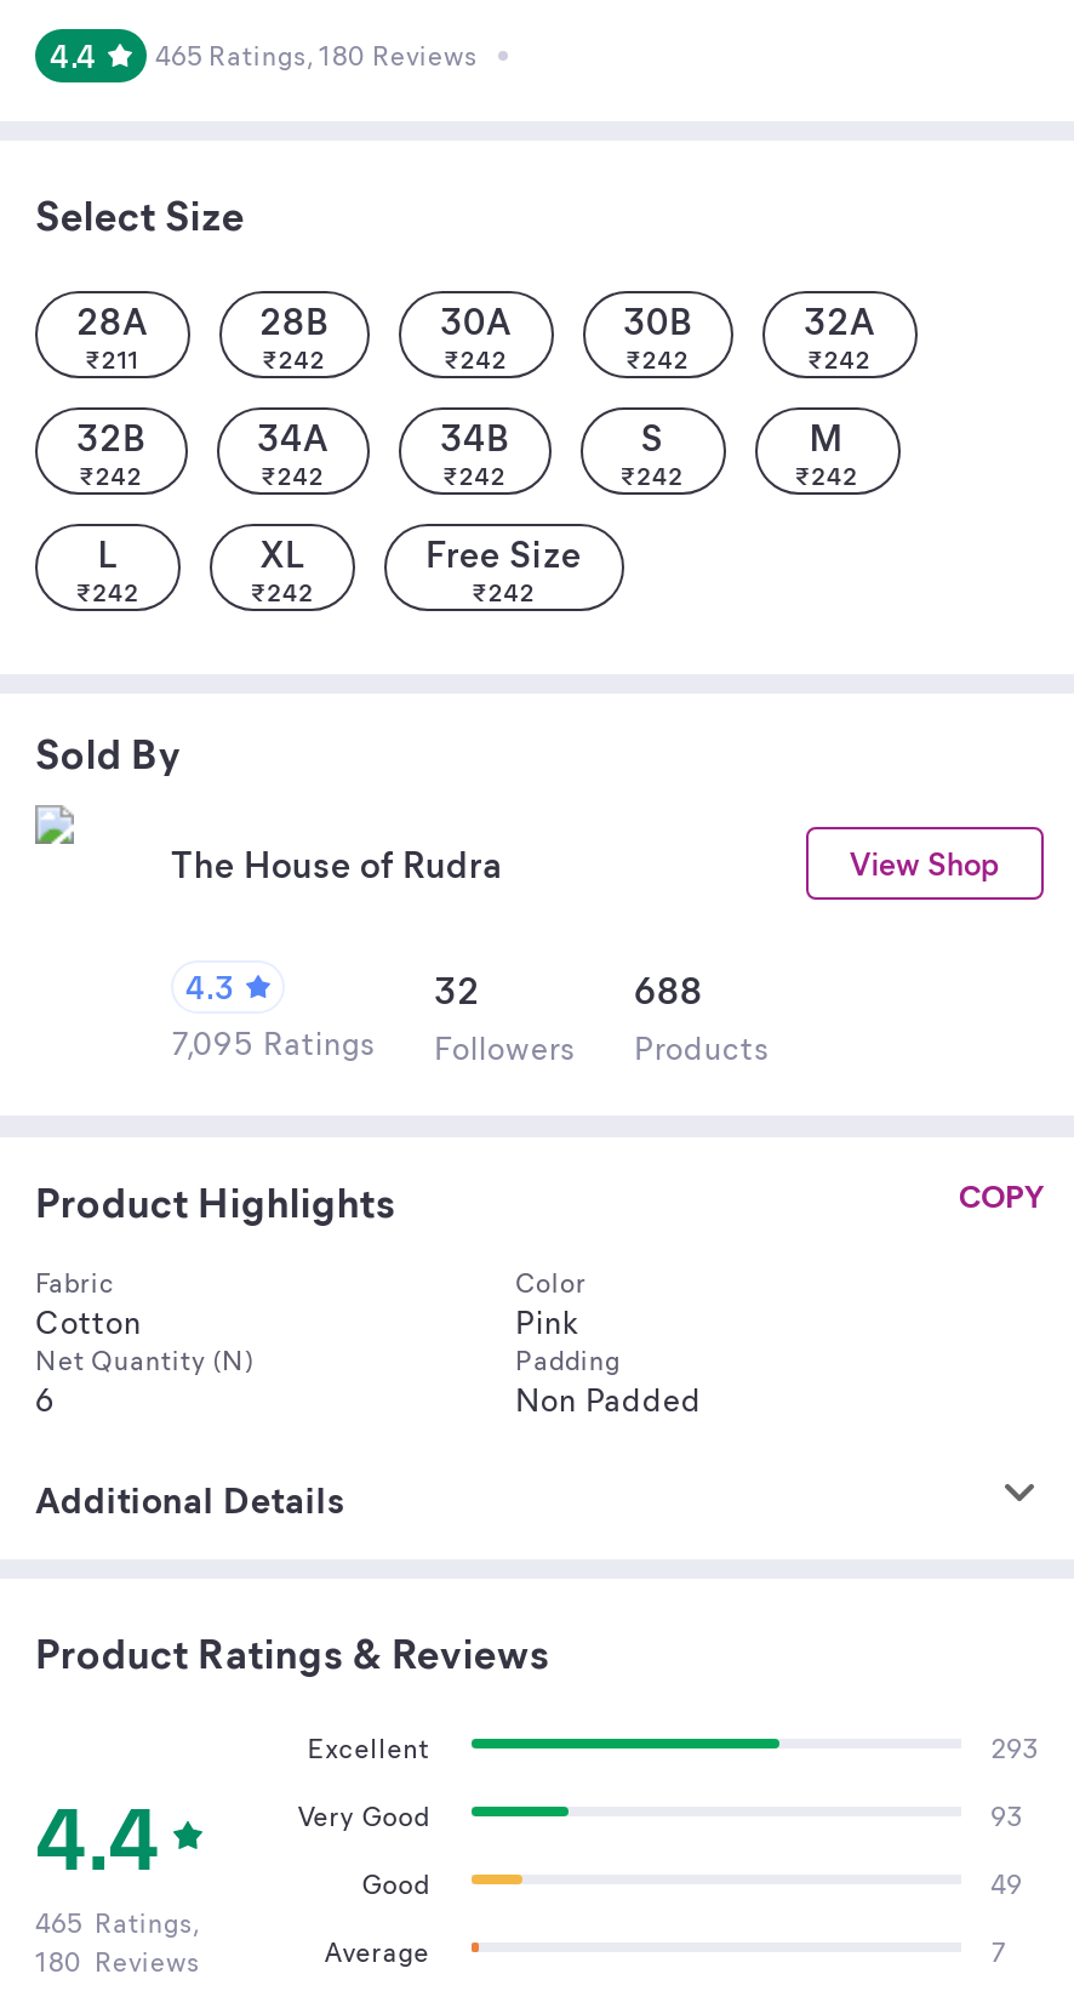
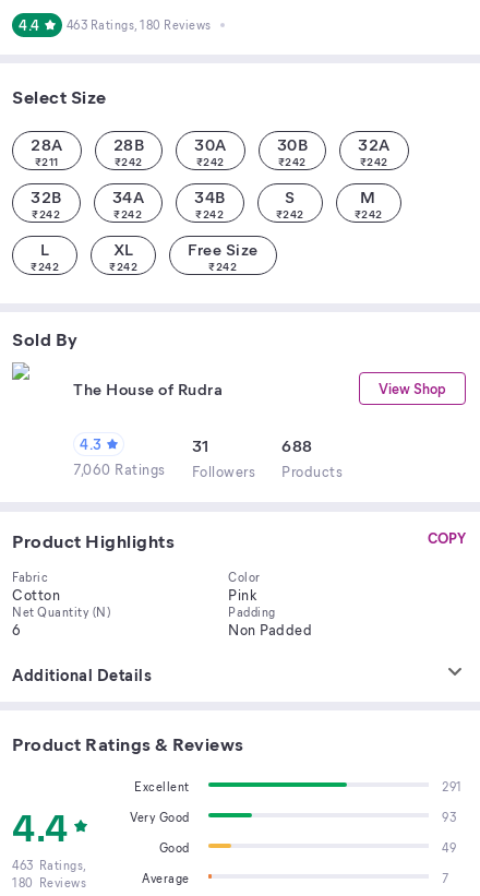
- 465 Ratings, 180 Reviews
+ 463 Ratings, 180 Reviews

- 32
+ 31

- 7,095 Ratings Followers Products
+ 7,060 Ratings Followers Products

- 293
+ 291

- 465 Ratings,
+ 463 Ratings,
